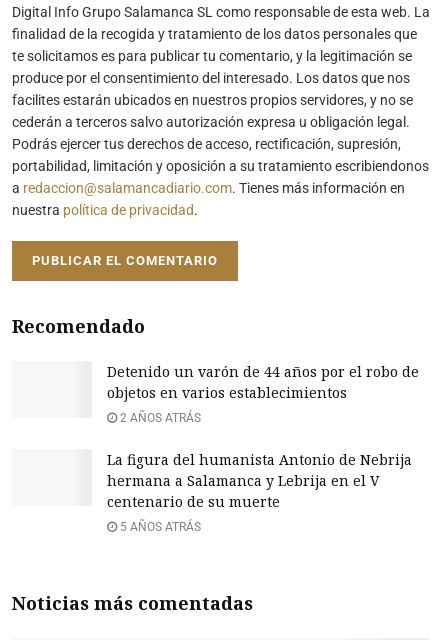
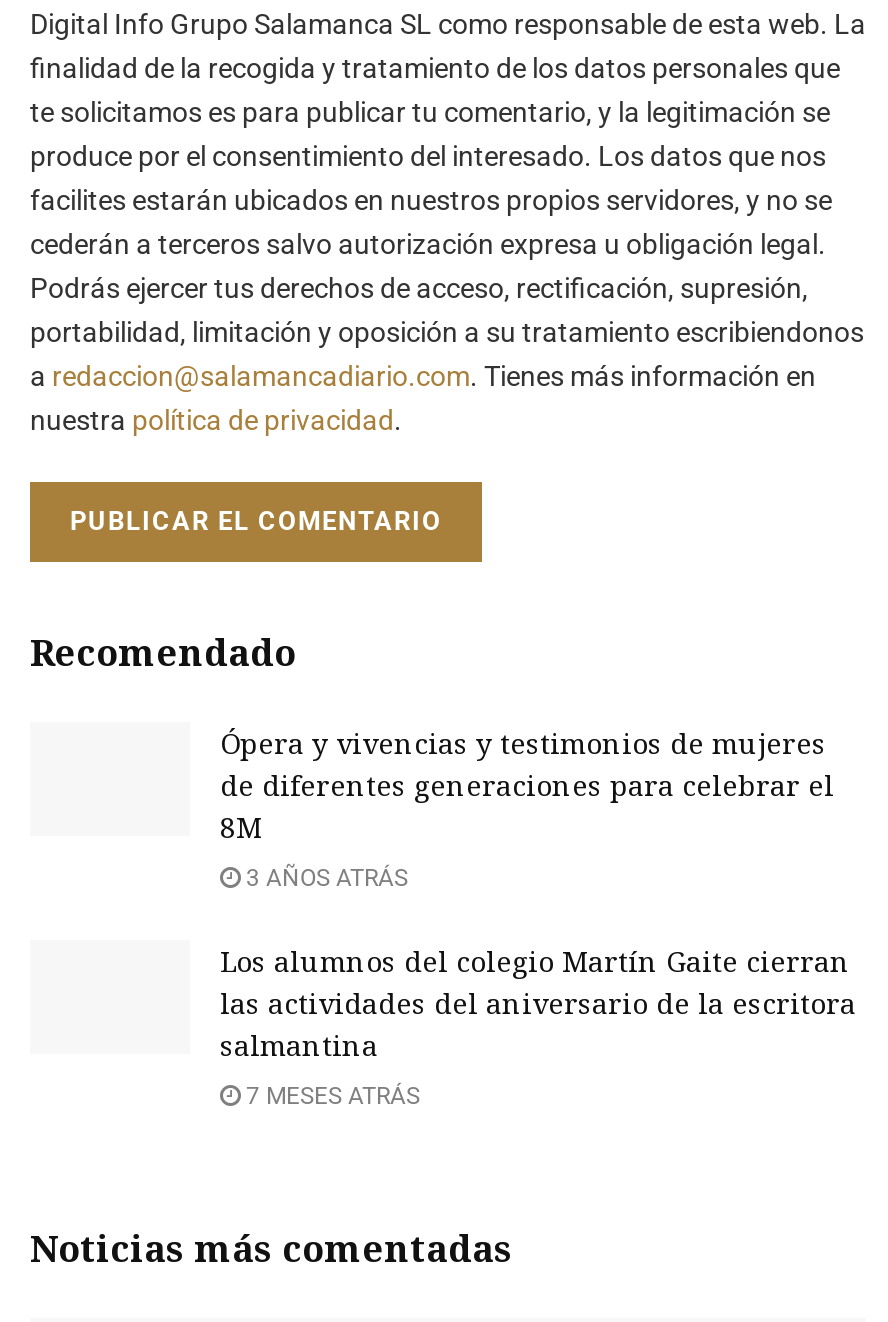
- Detenido un varón de 44 años por el robo de
- objetos en varios establecimientos
+ Ópera y vivencias y testimonios de mujeres
+ de diferentes generaciones para celebrar el
+ 8M

- 2 AÑOS ATRÁS
+ 3 AÑOS ATRÁS

- La figura del humanista Antonio de Nebrija
- hermana a Salamanca y Lebrija en el V
- centenario de su muerte
+ Los alumnos del colegio Martín Gaite cierran
+ las actividades del aniversario de la escritora
+ salmantina

- 5 AÑOS ATRÁS
+ 7 MESES ATRÁS
